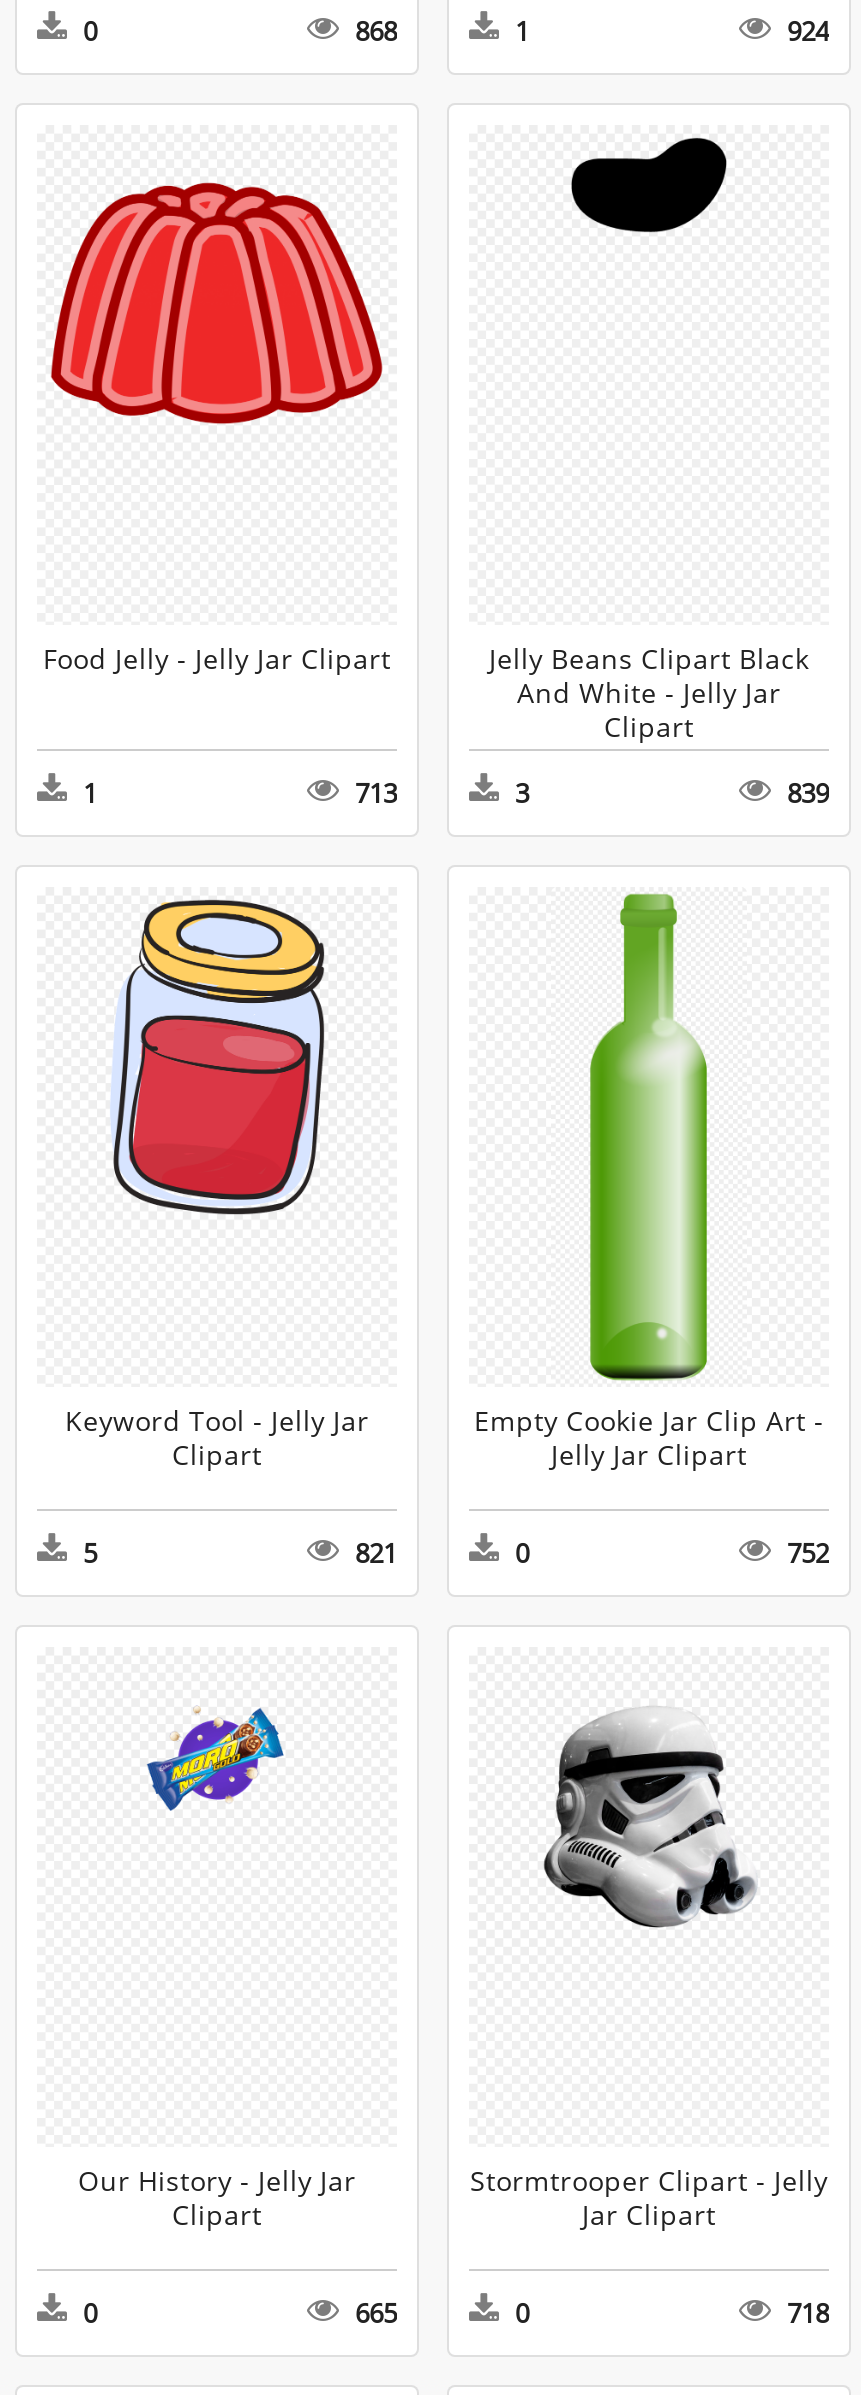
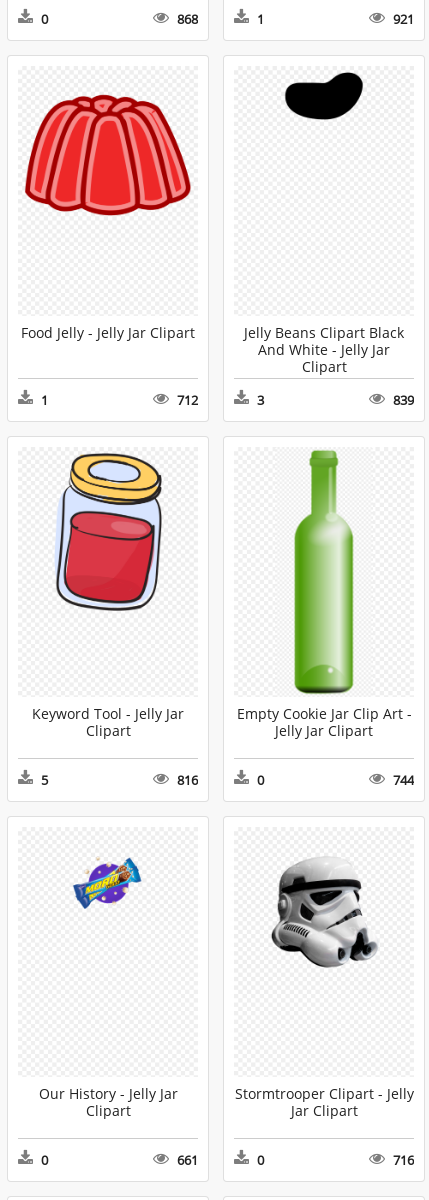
- 924
+ 921

- 713
+ 712

- 821
+ 816

- 752
+ 744

- 665
+ 661

- 718
+ 716
